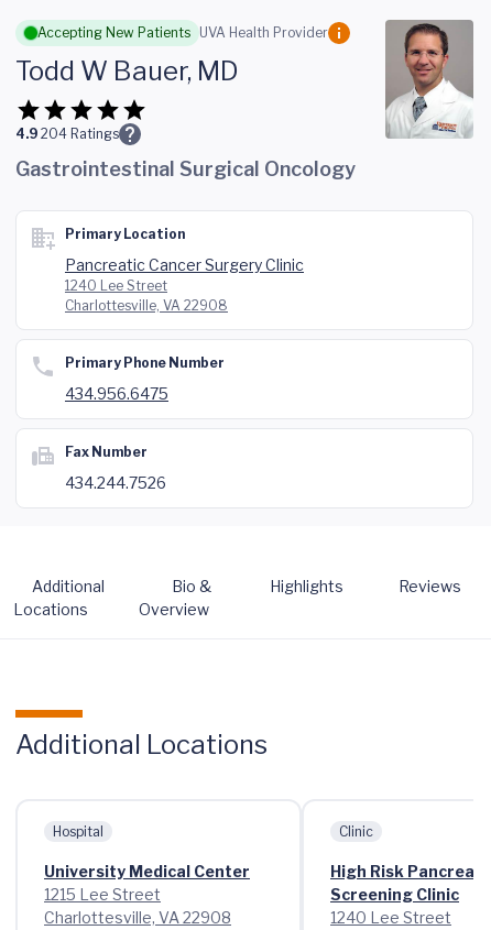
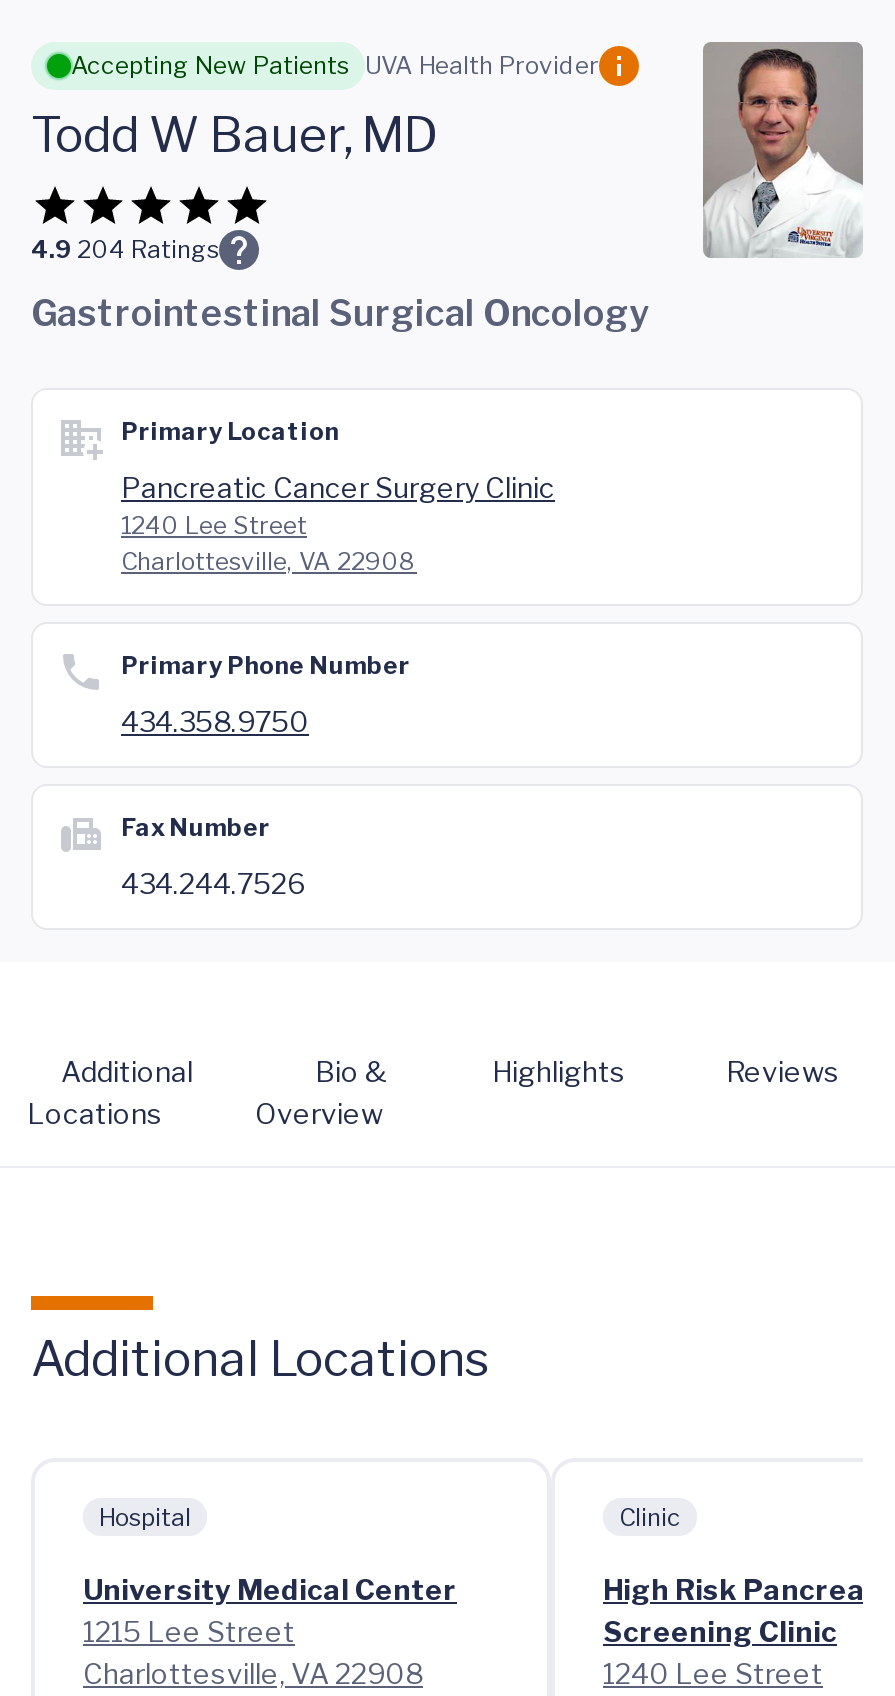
- 434.956.6475
+ 434.358.9750
